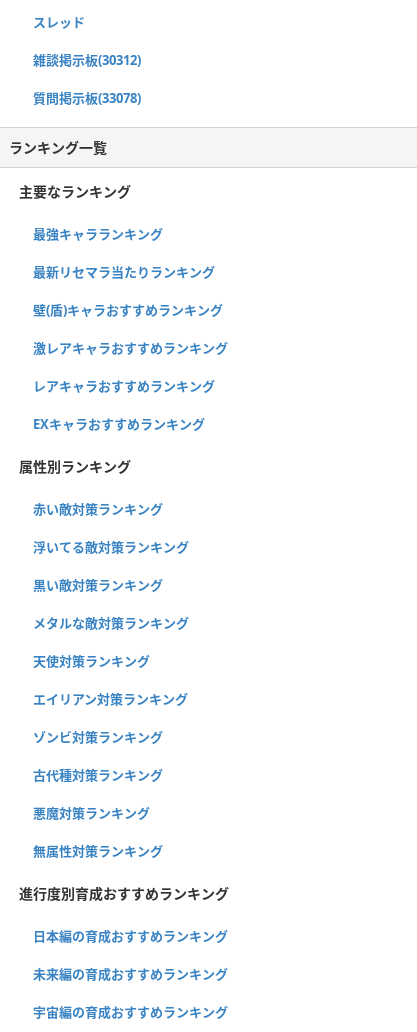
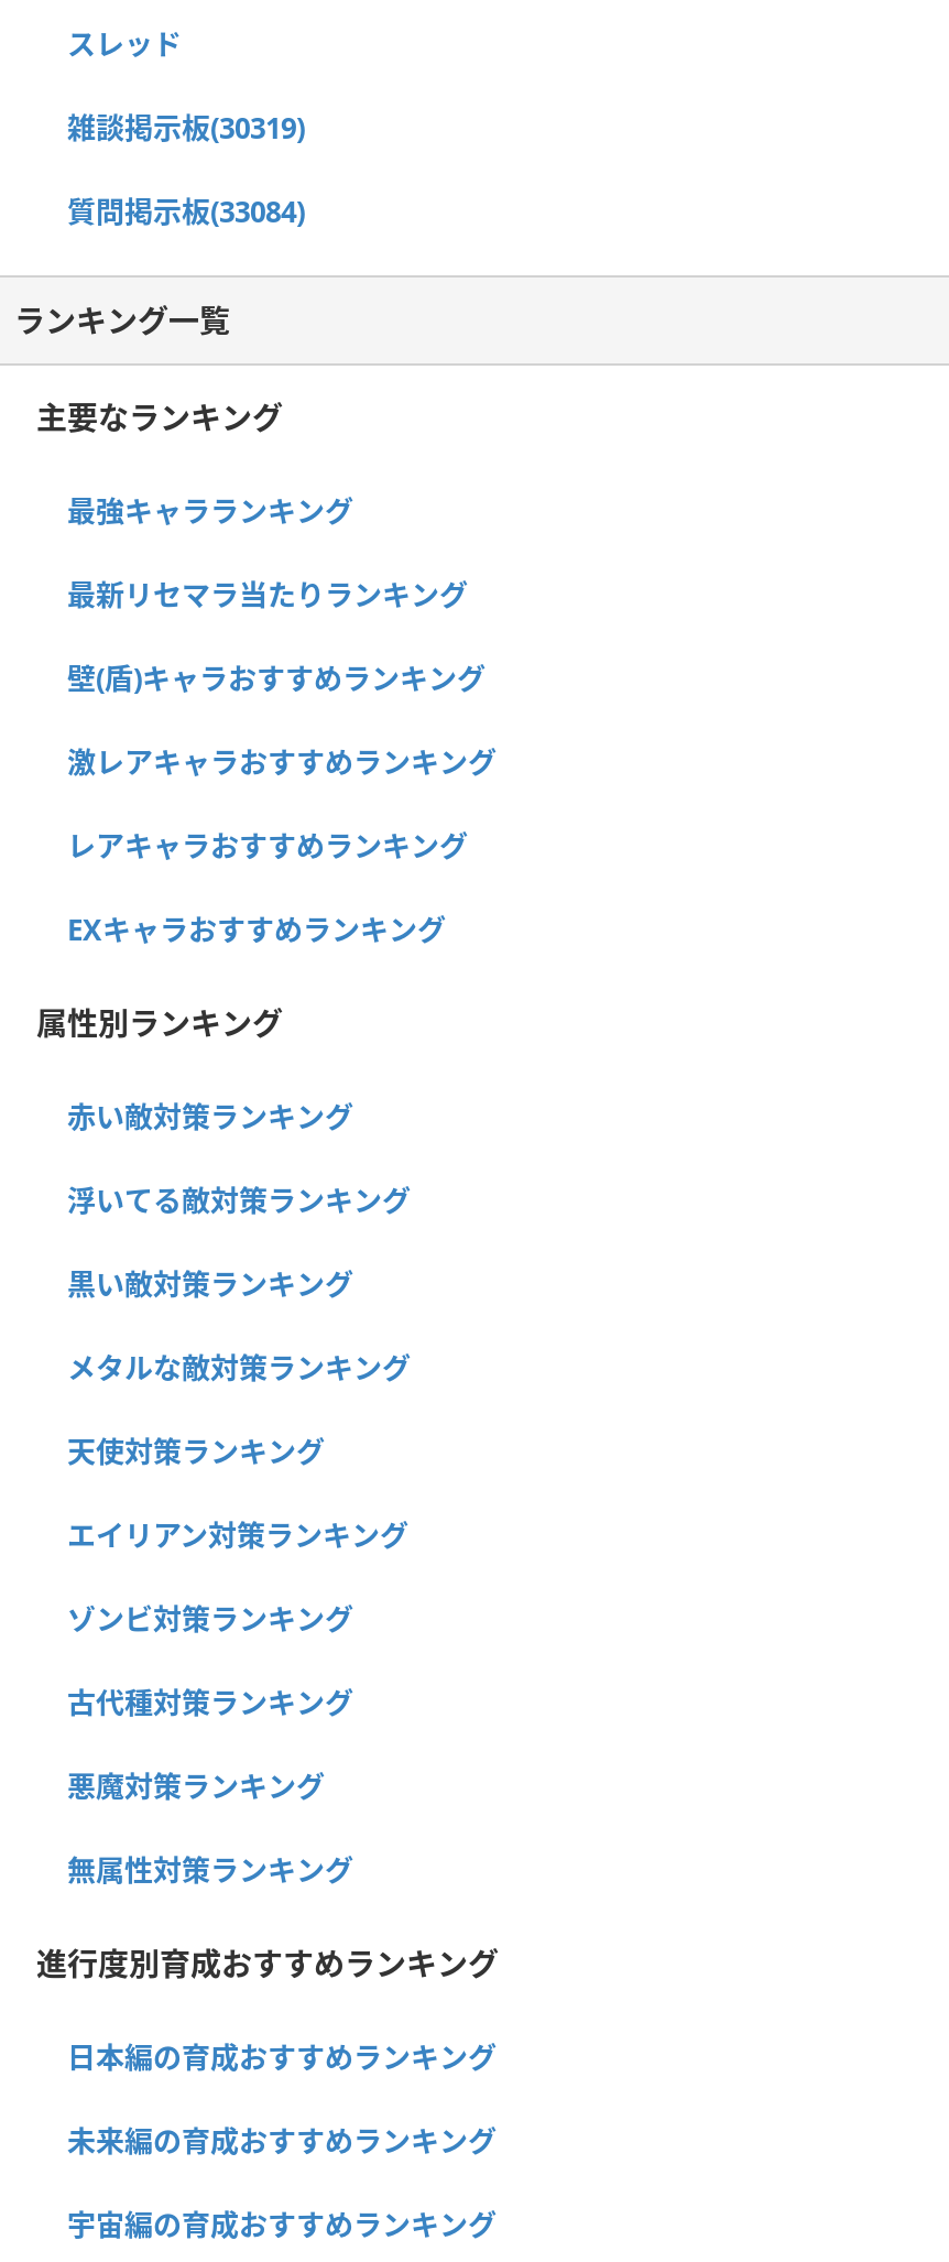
- 雑談掲示板(30312)
+ 雑談掲示板(30319)

- 質問掲示板(33078)
+ 質問掲示板(33084)
